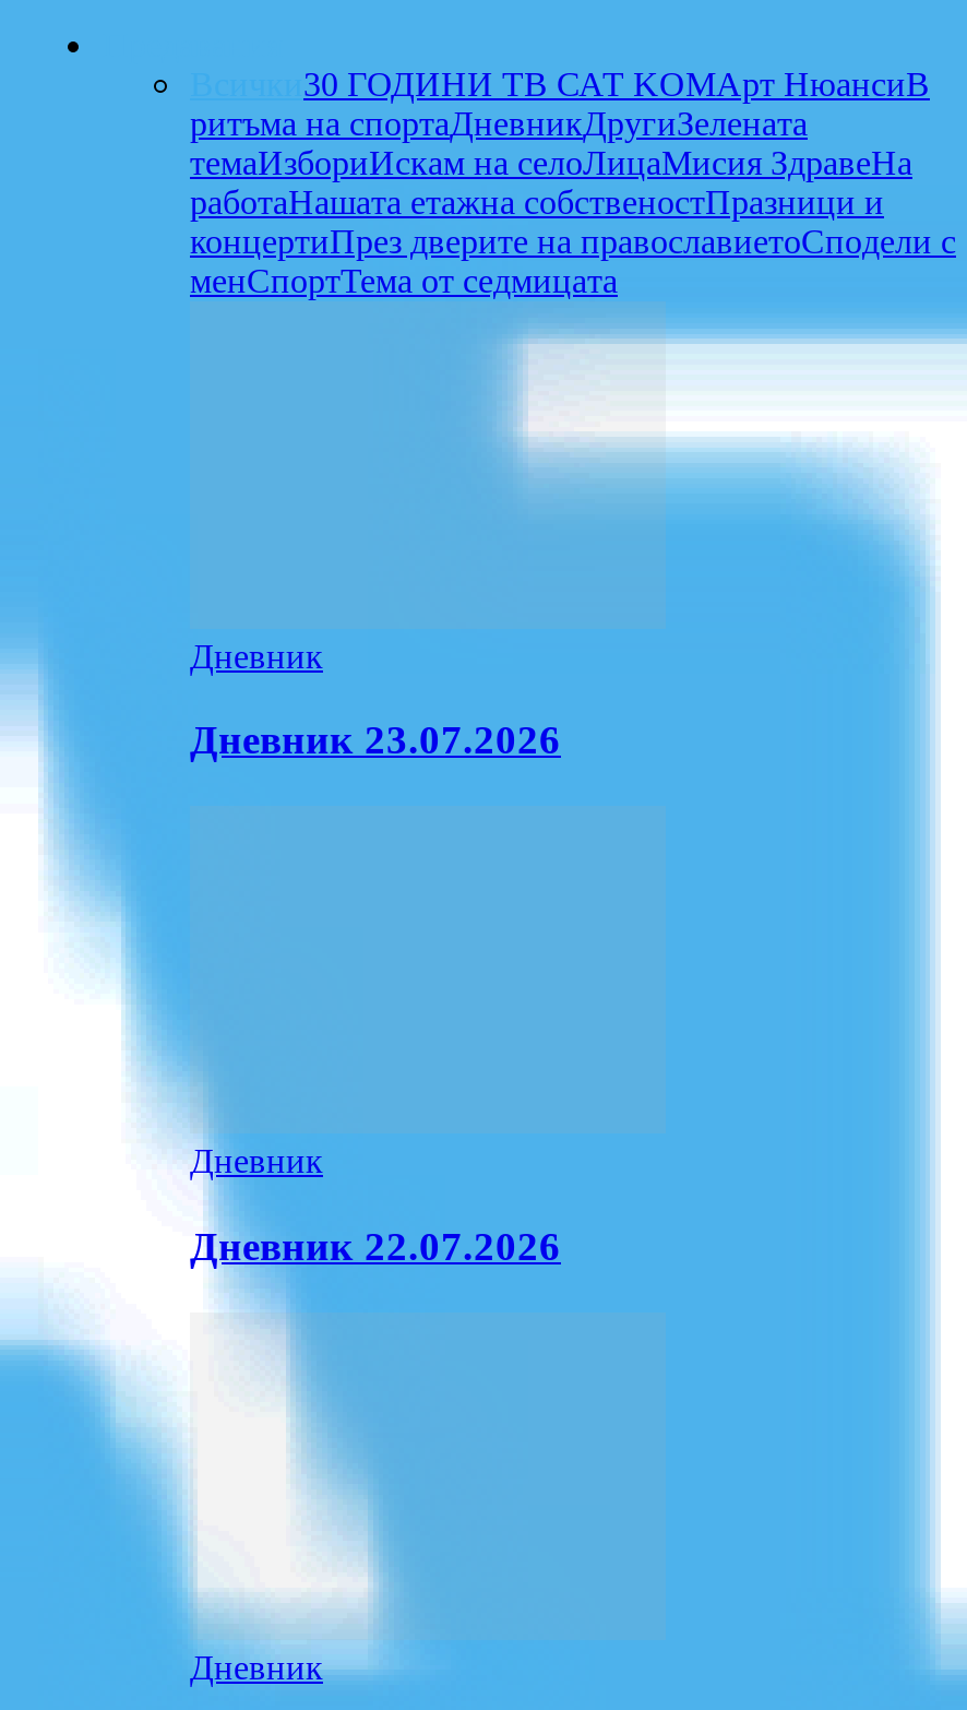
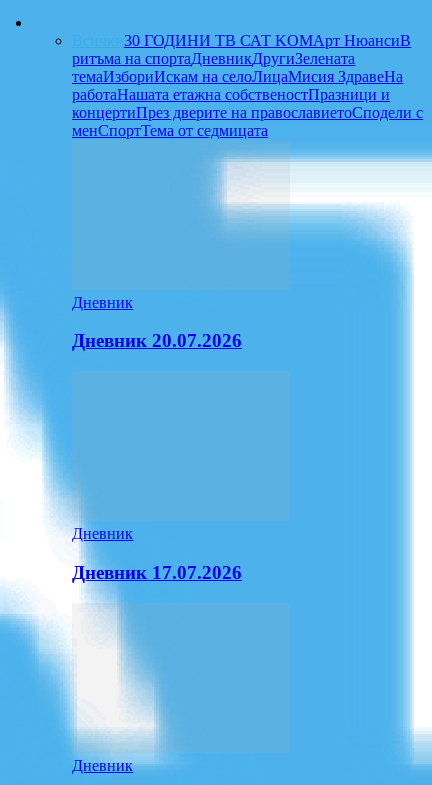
- Дневник 23.07.2026
+ Дневник 20.07.2026

- Дневник 22.07.2026
+ Дневник 17.07.2026
